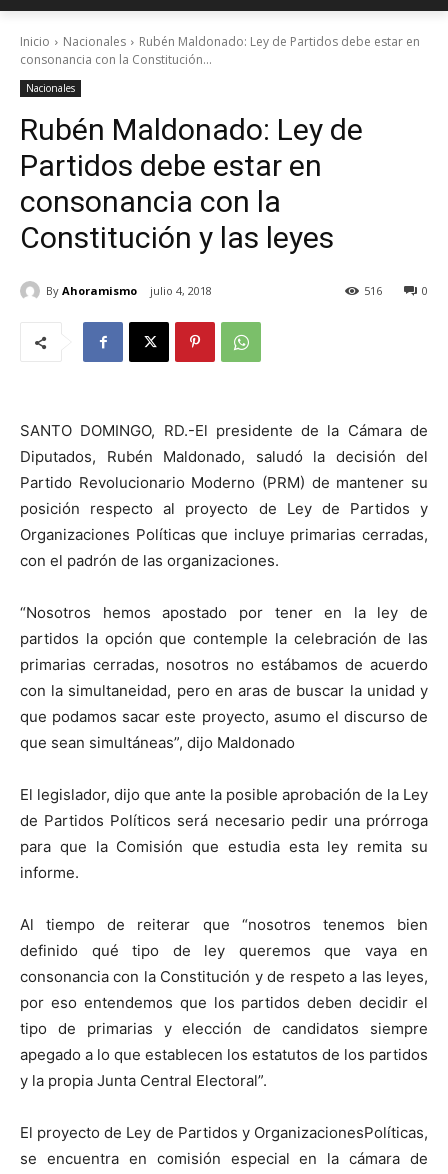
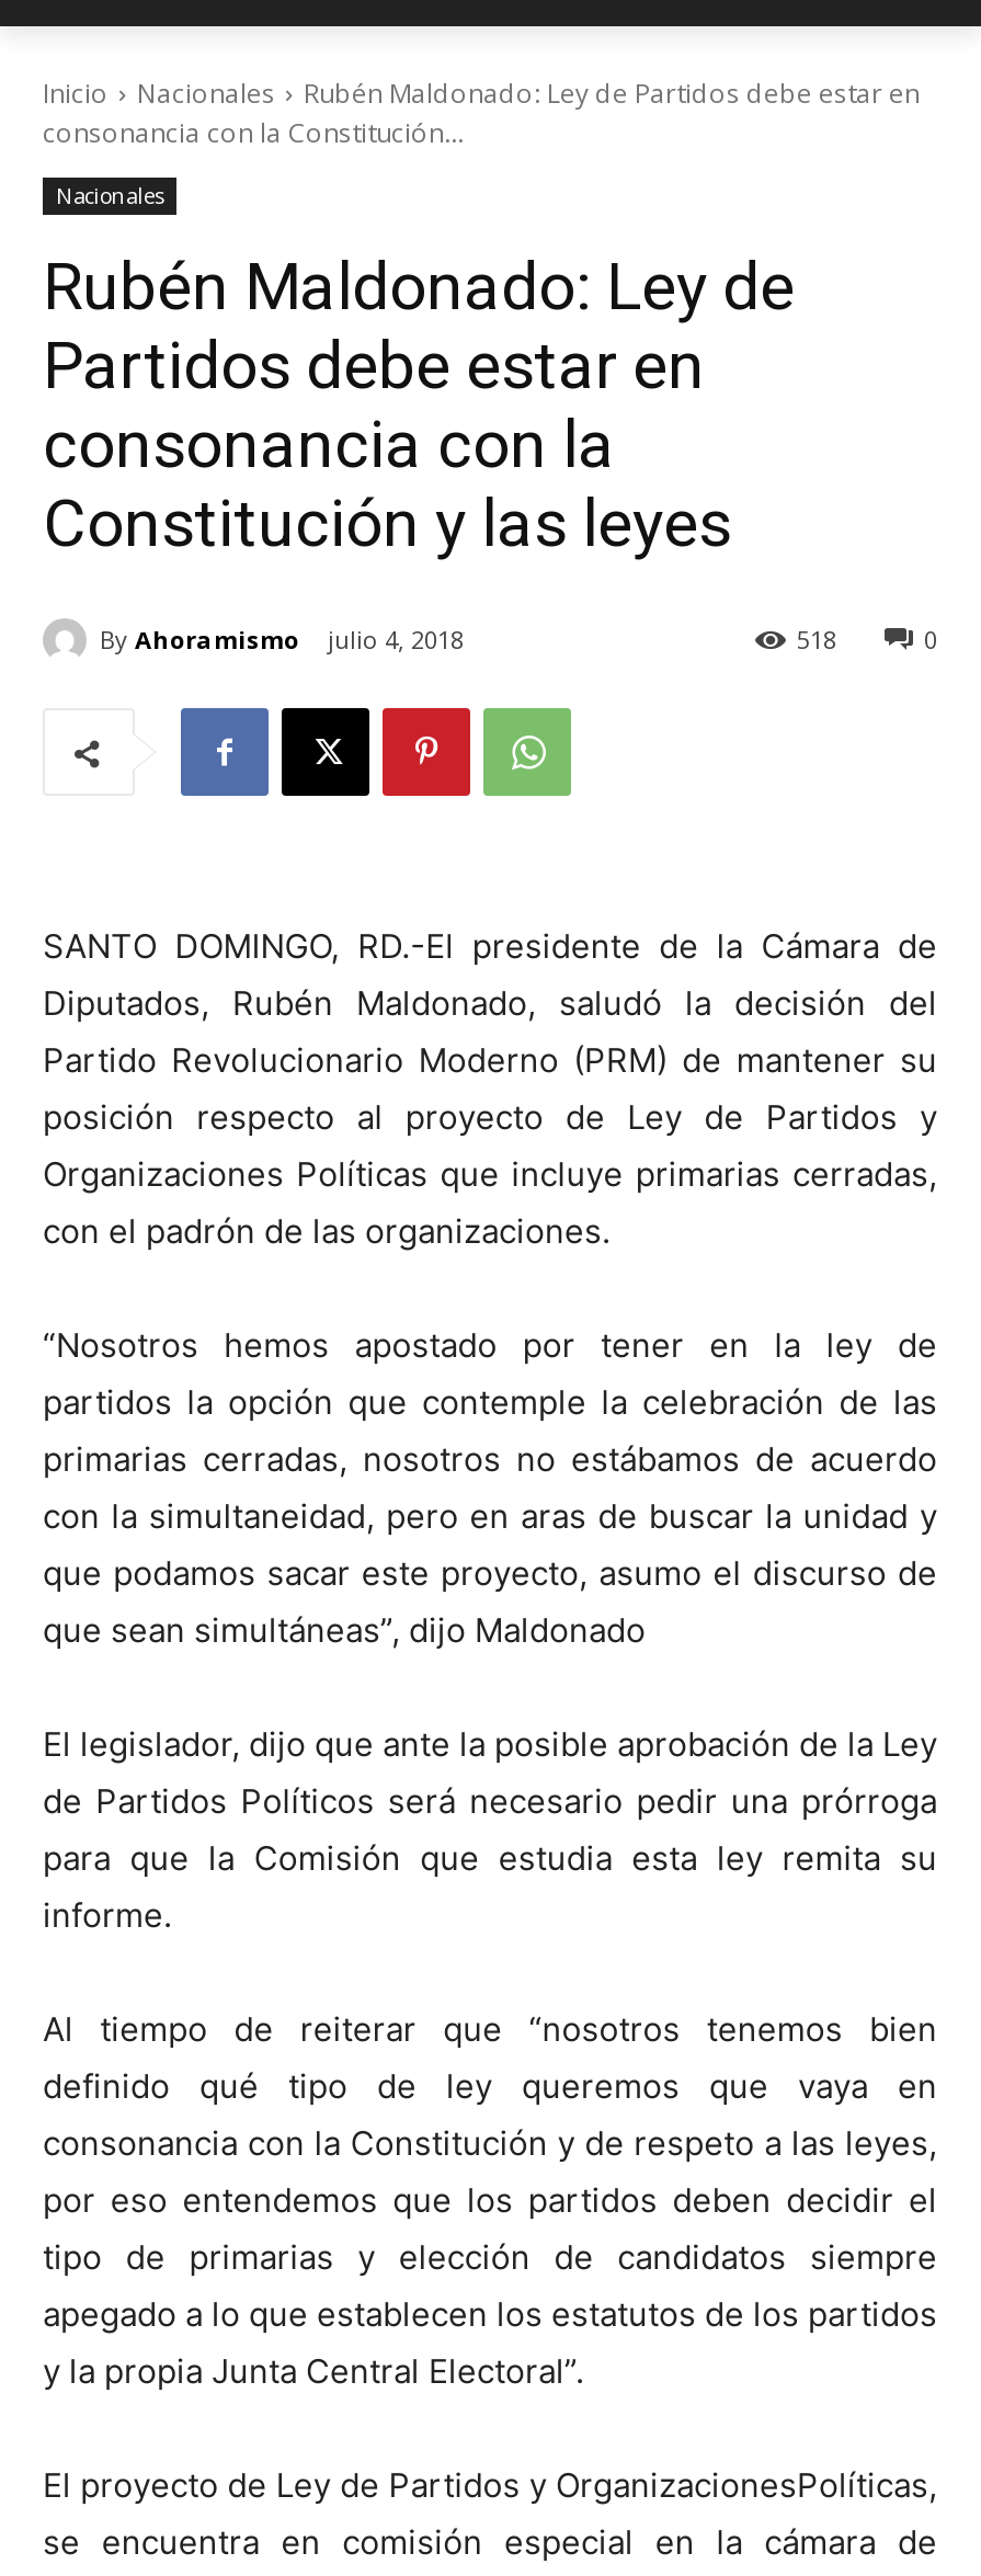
- 516
+ 518
